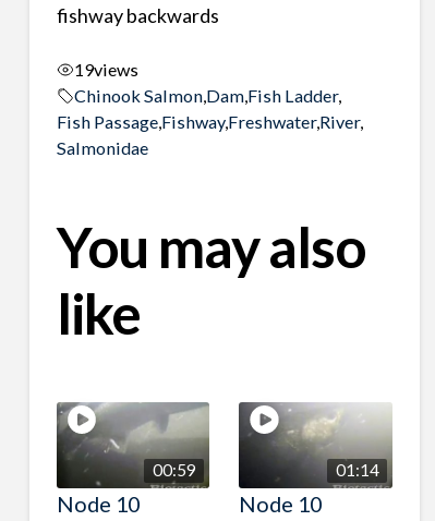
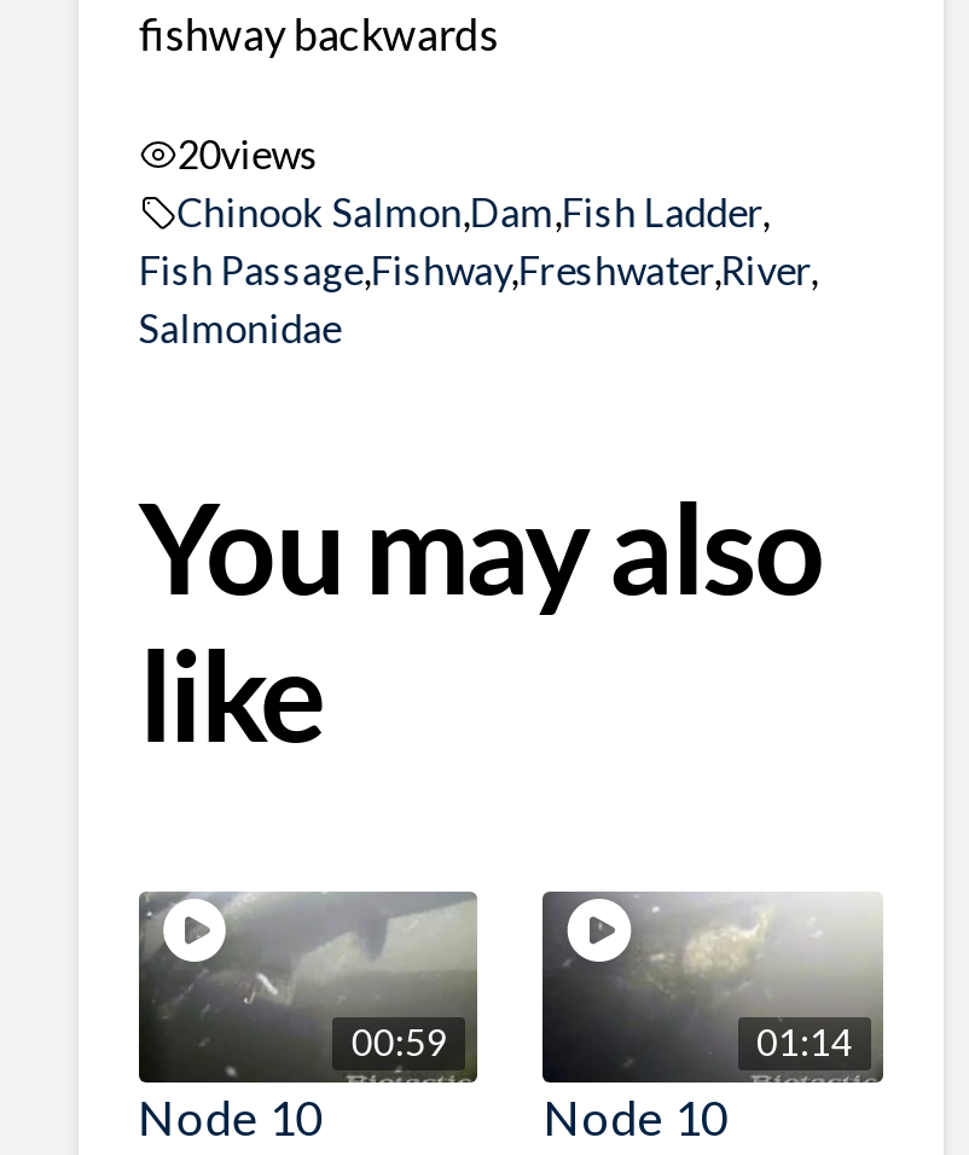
- 19views
+ 20views
